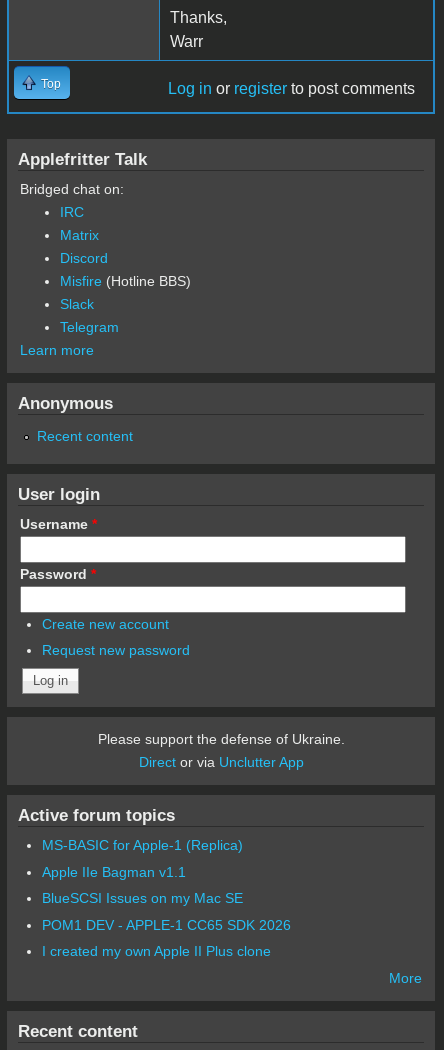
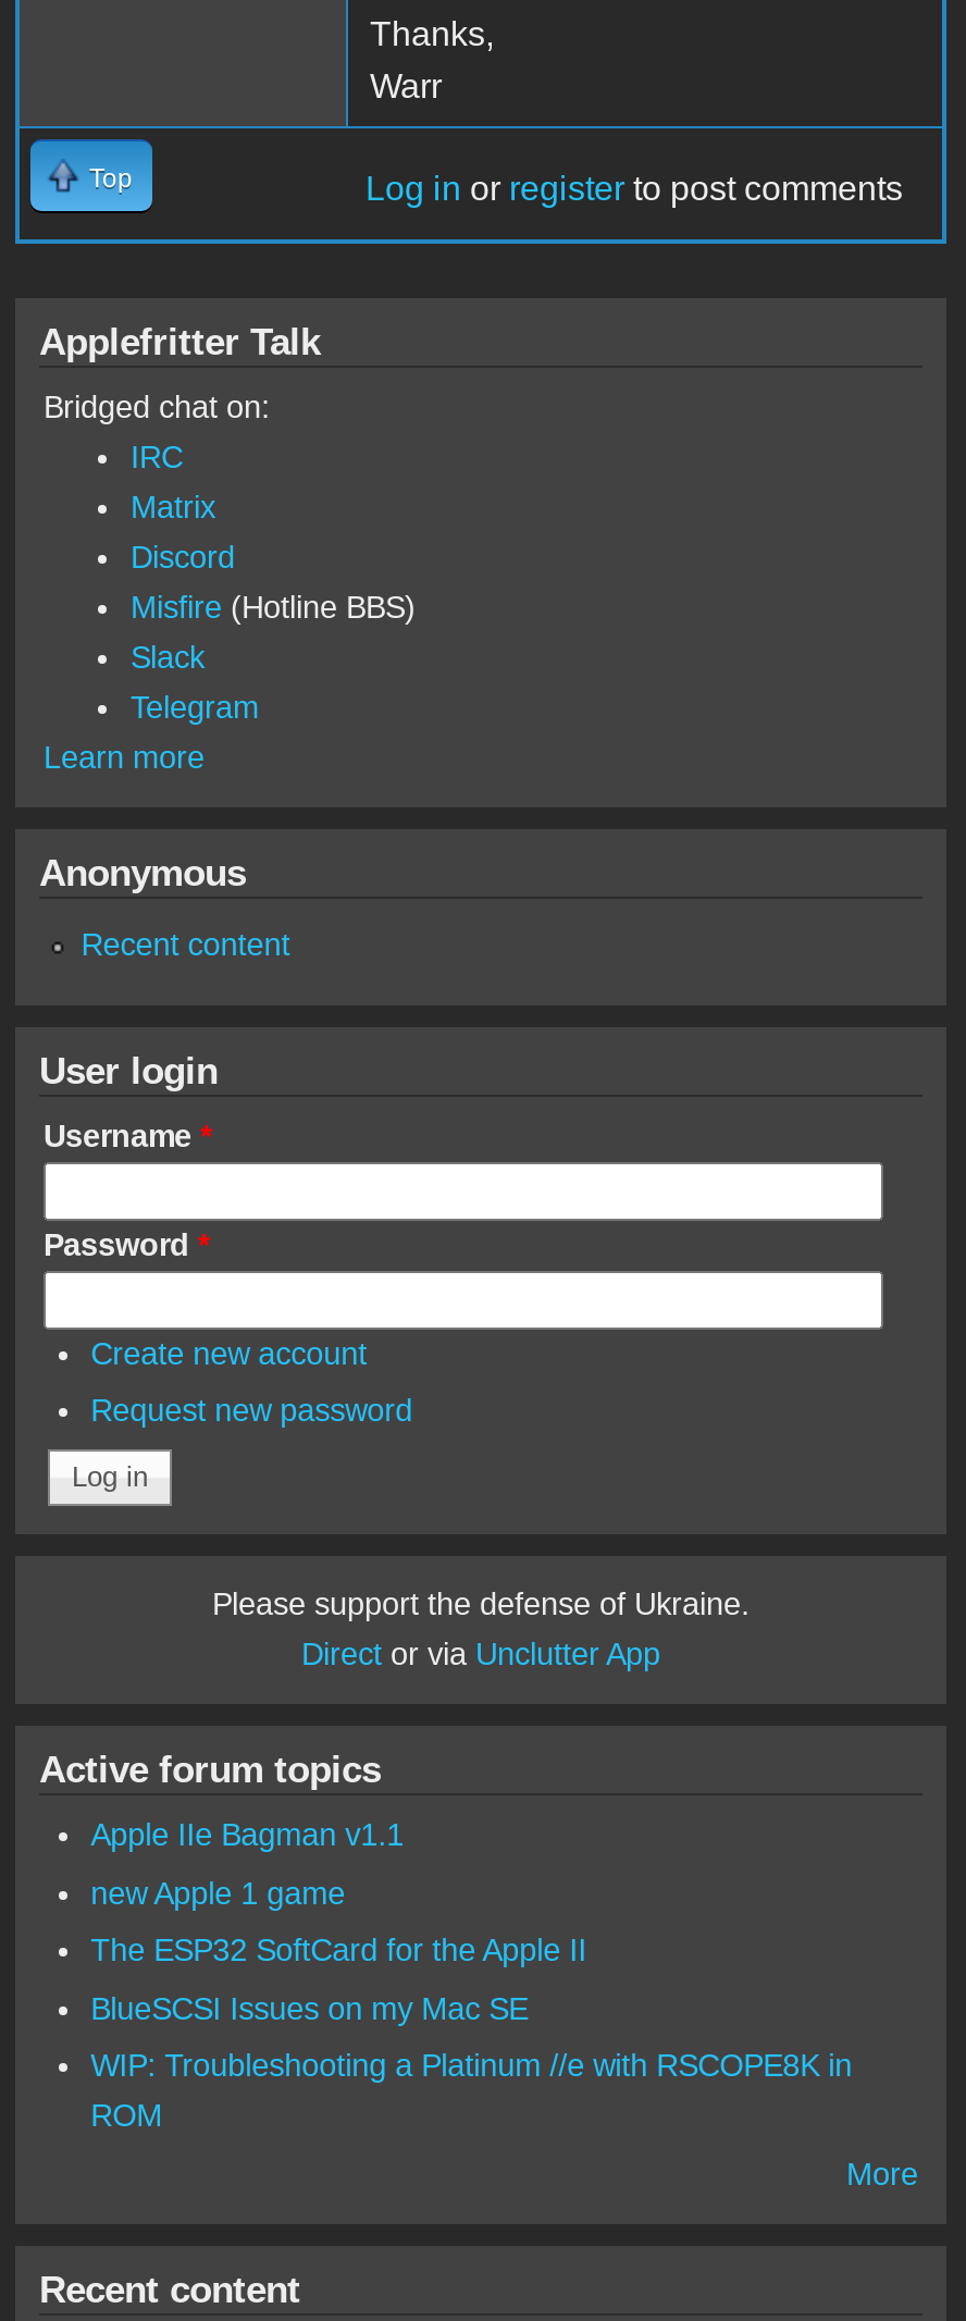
- MS-BASIC for Apple-1 (Replica)

moved up: Apple IIe Bagman v1.1

+ new Apple 1 game
+ The ESP32 SoftCard for the Apple II

- POM1 DEV - APPLE-1 CC65 SDK 2026
- I created my own Apple II Plus clone
+ WIP: Troubleshooting a Platinum //e with RSCOPE8K in
+ ROM
